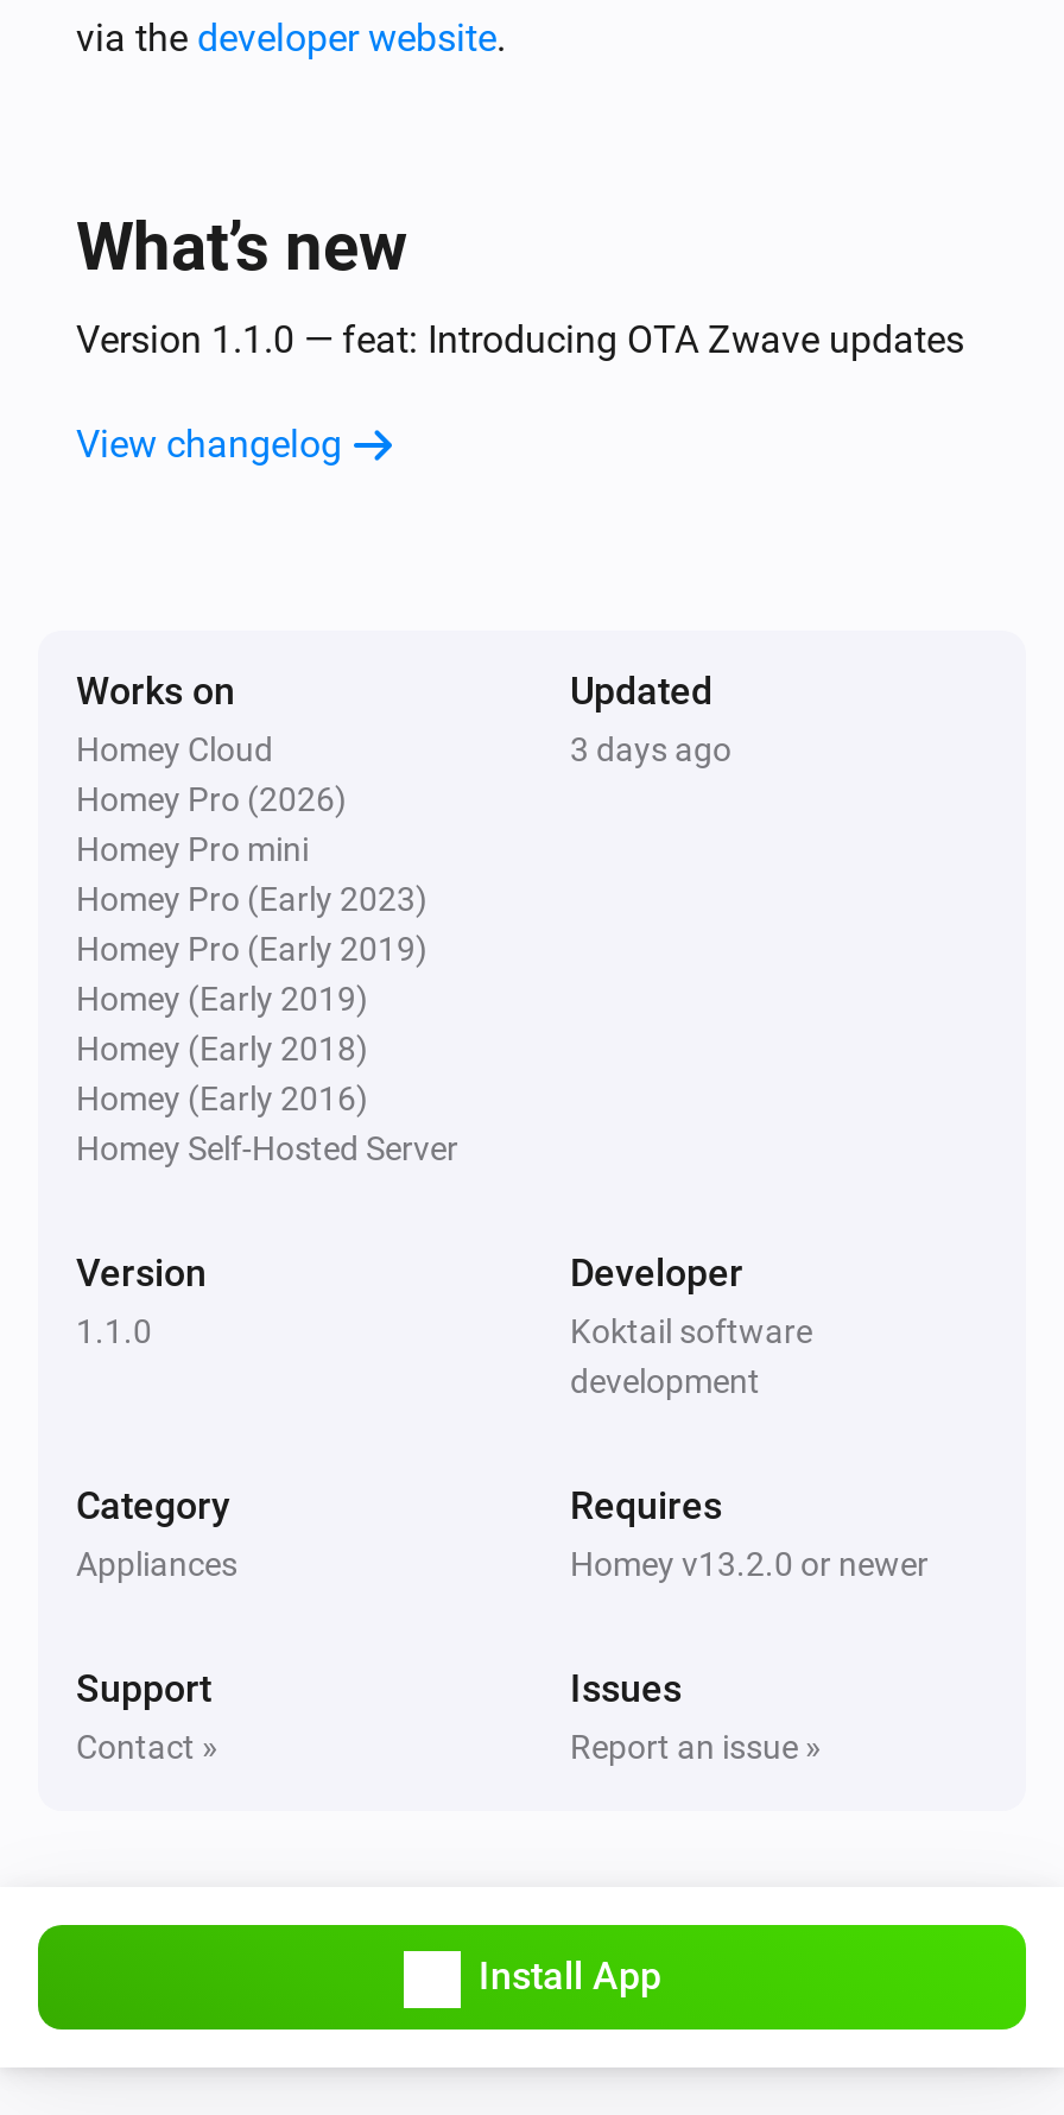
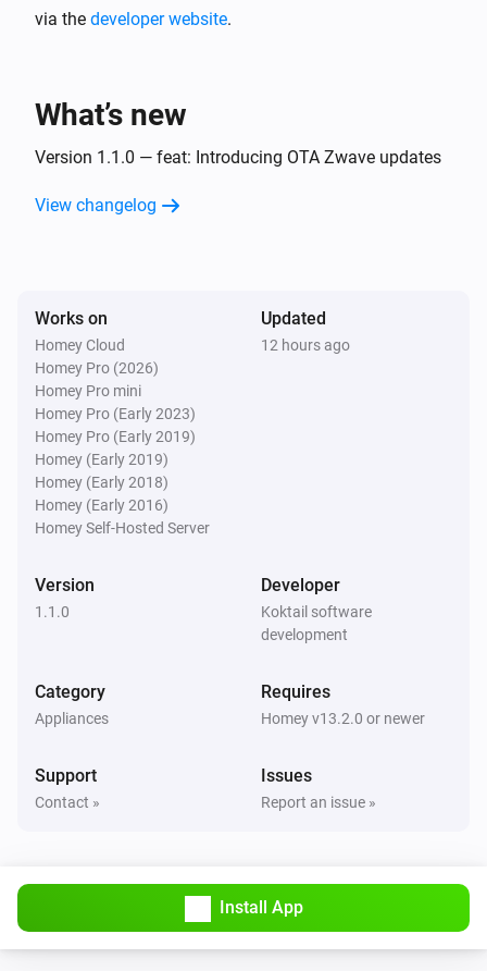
- 3 days ago
+ 12 hours ago
